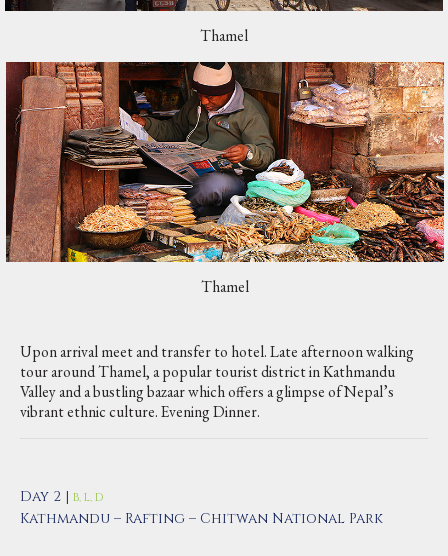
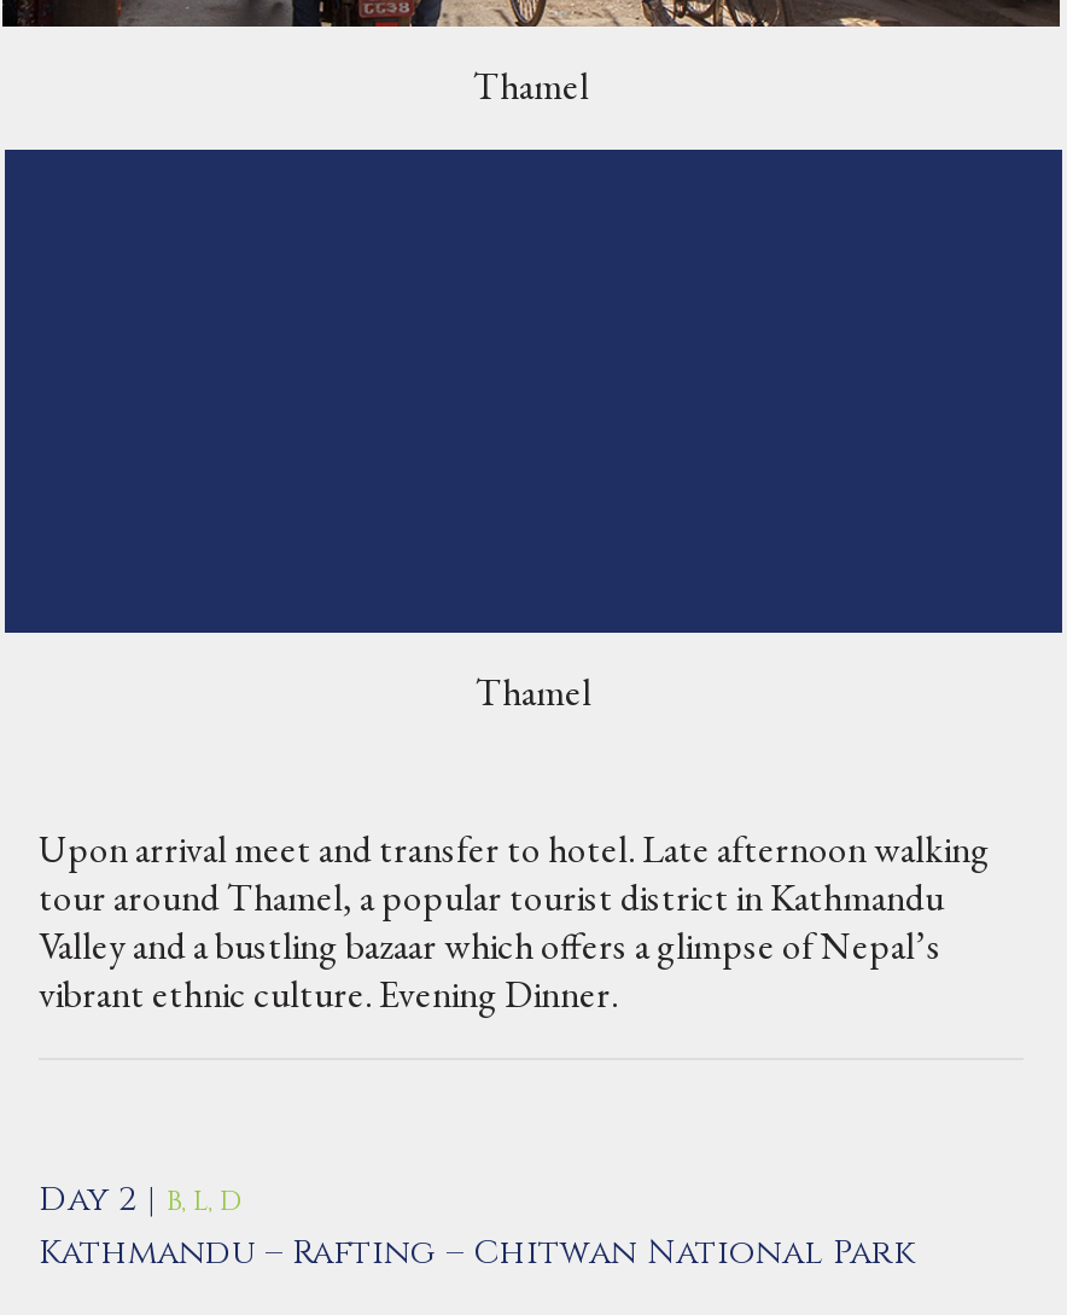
- [image]
